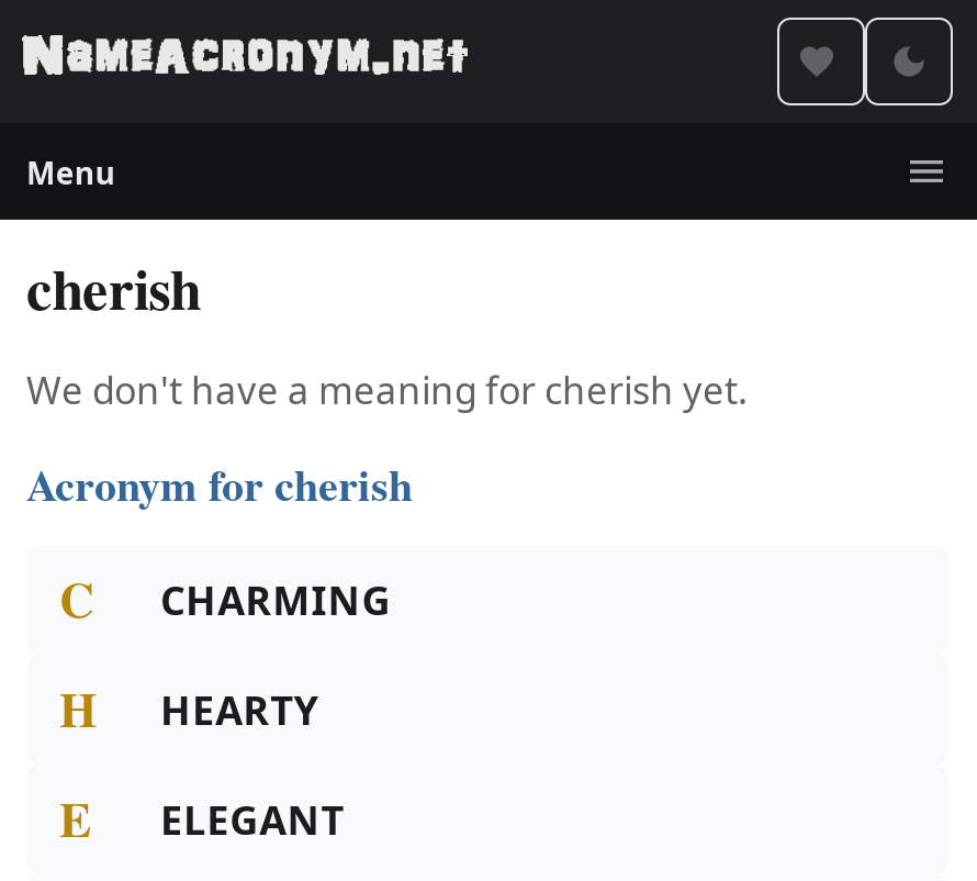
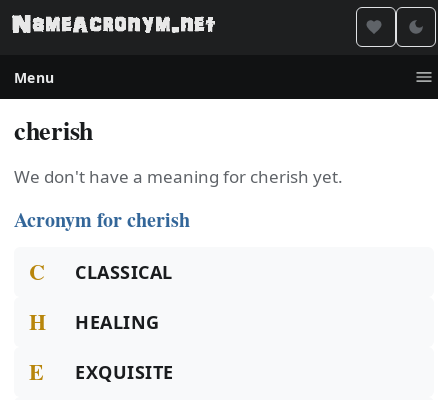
- CHARMING
+ CLASSICAL

- HEARTY
+ HEALING

- ELEGANT
+ EXQUISITE
